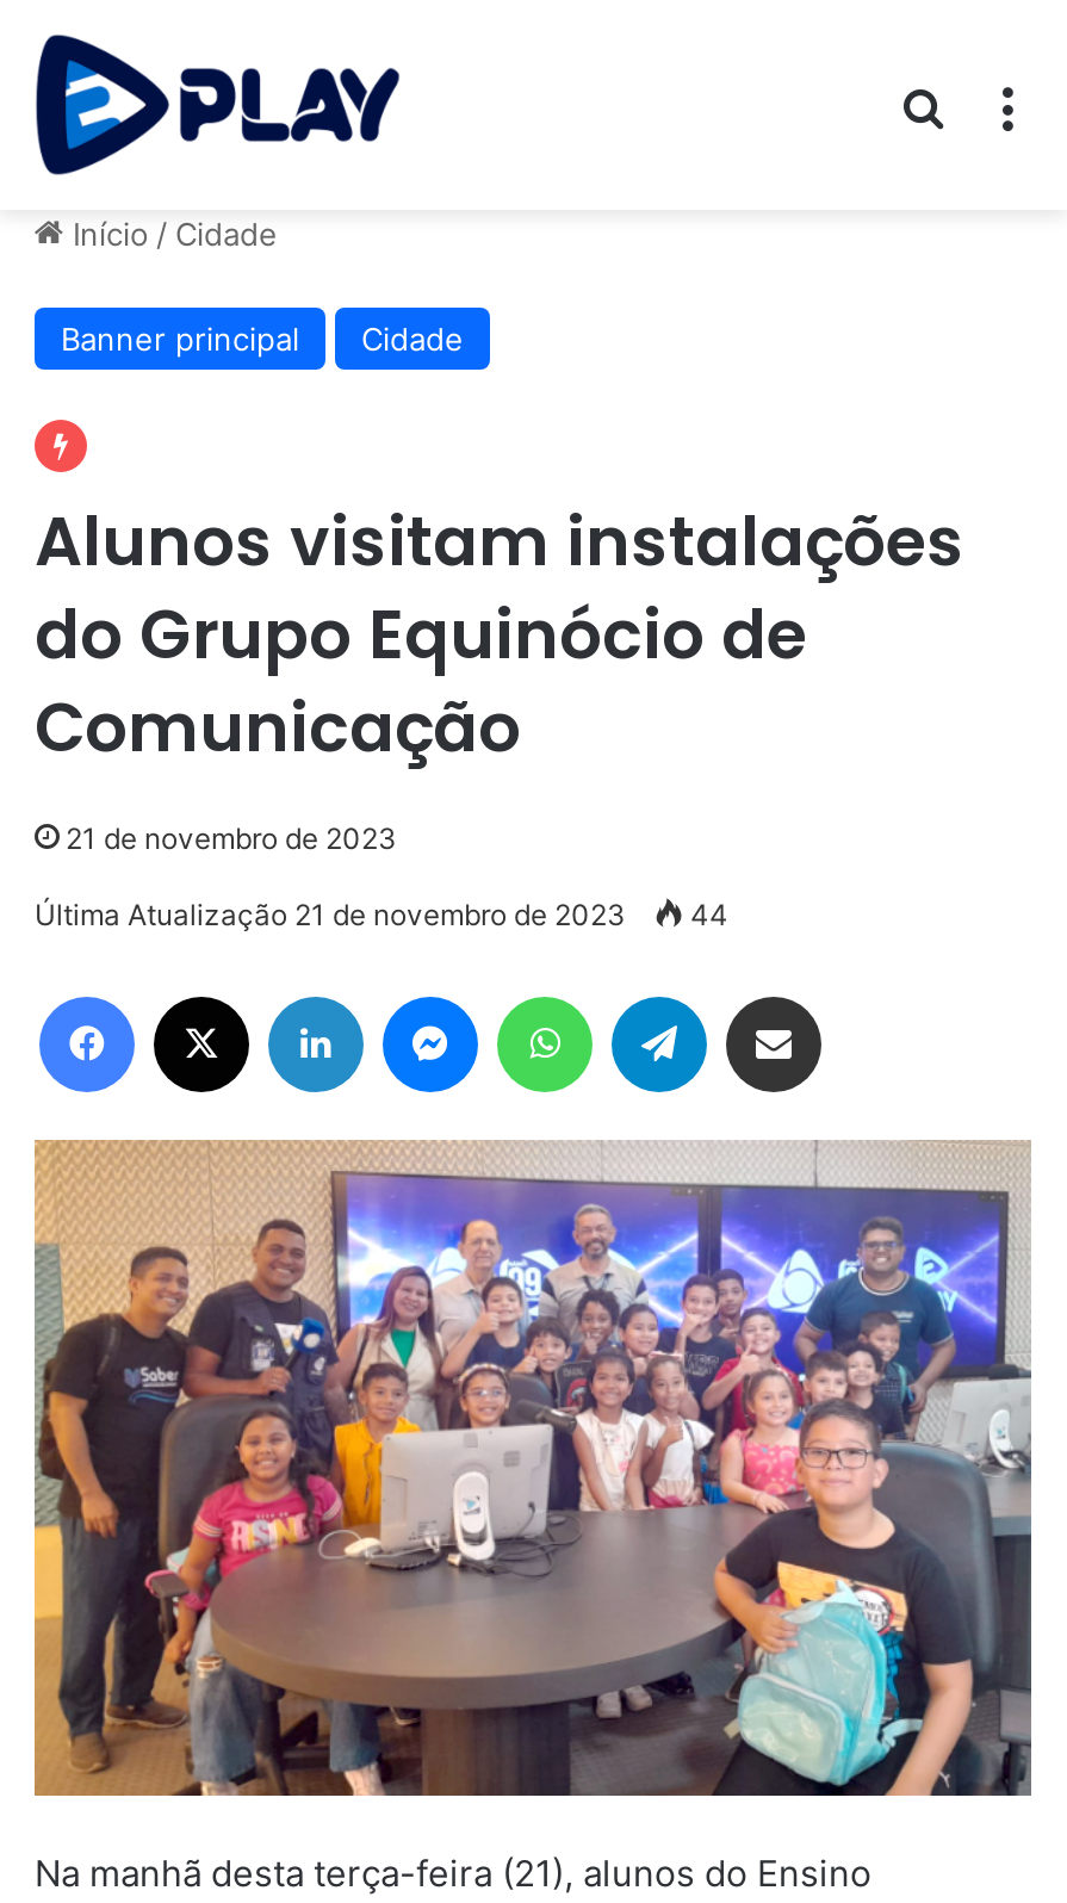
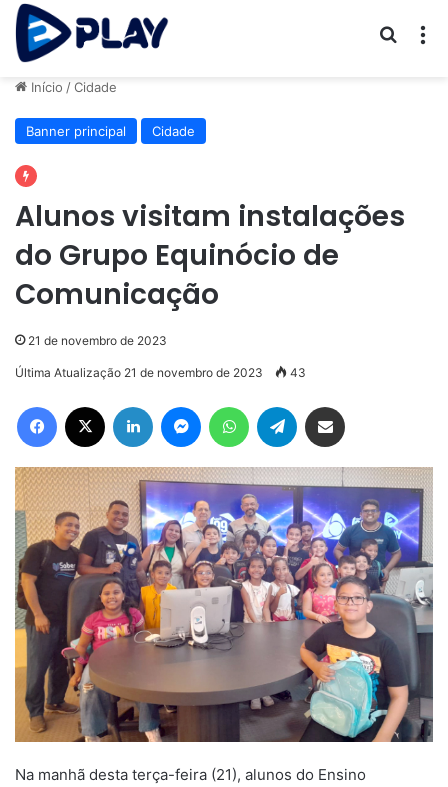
- Última Atualização 21 de novembro de 2023 44
+ Última Atualização 21 de novembro de 2023 43
